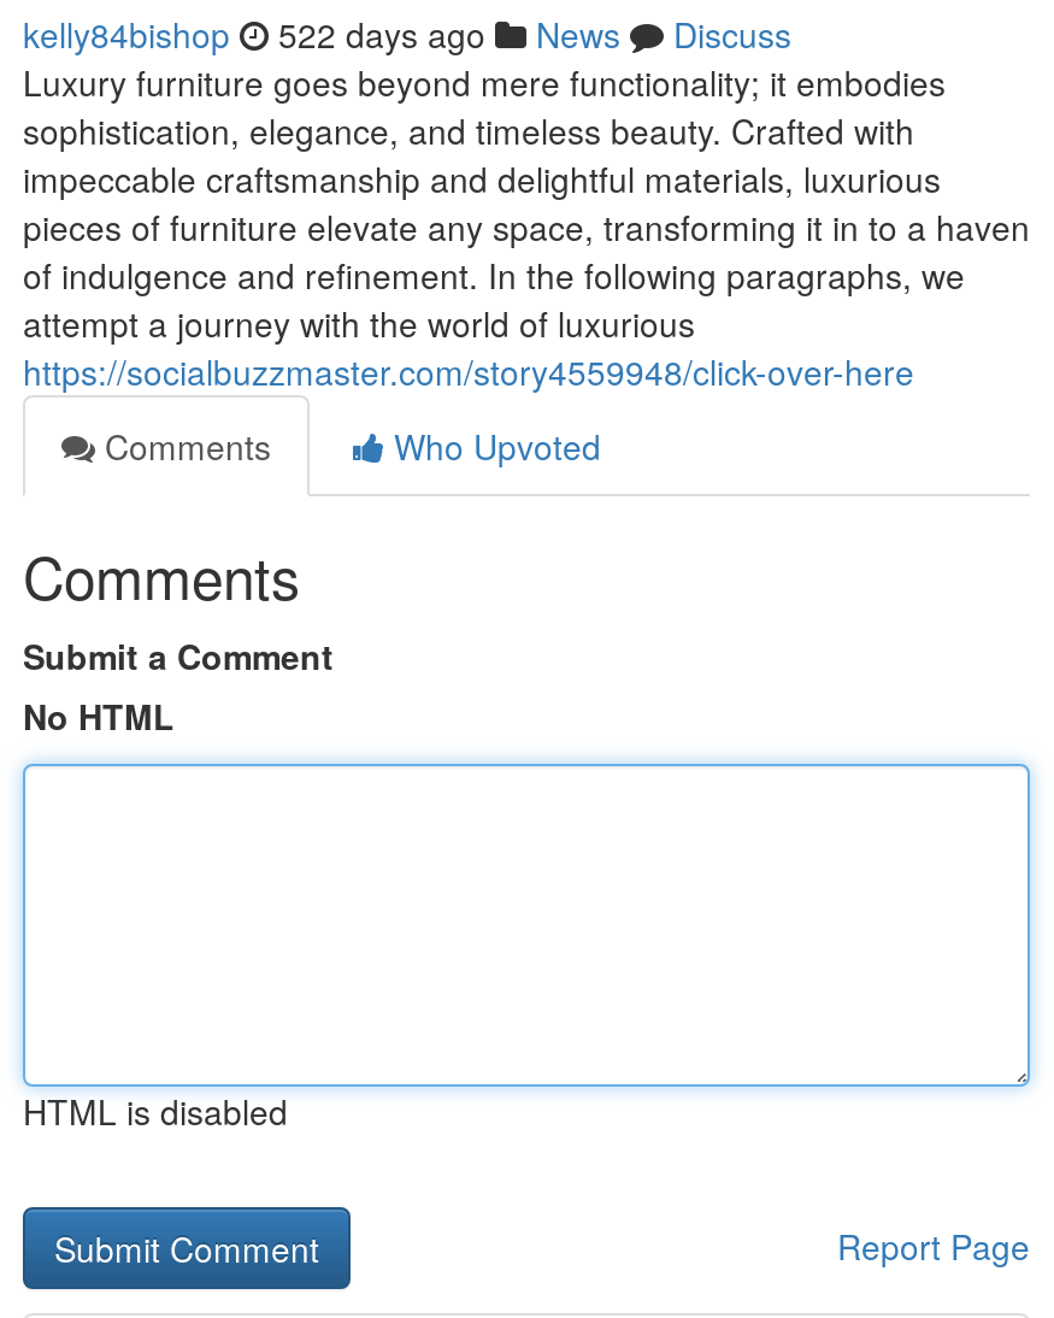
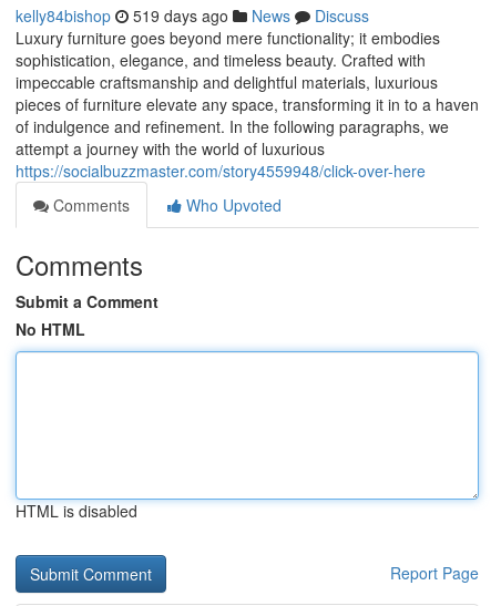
- kelly84bishop 522 days ago News Discuss
+ kelly84bishop 519 days ago News Discuss
